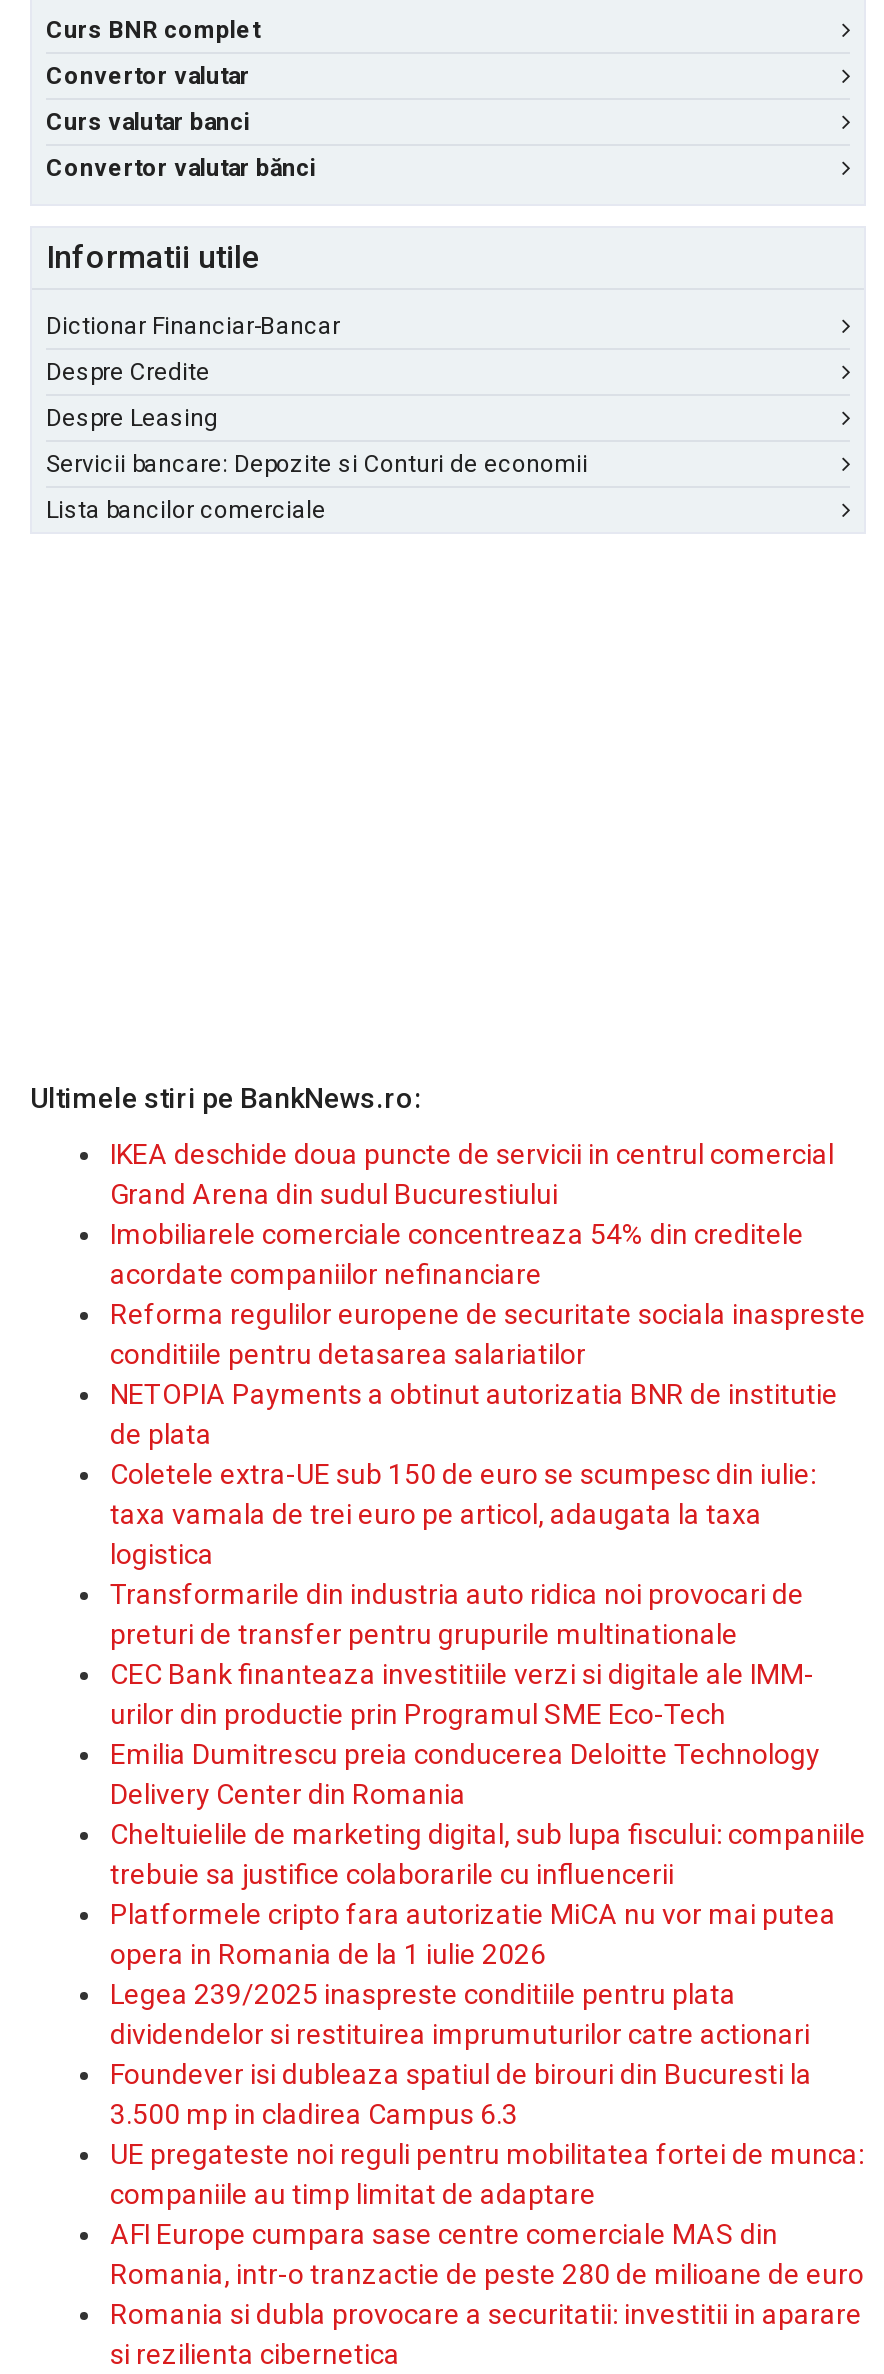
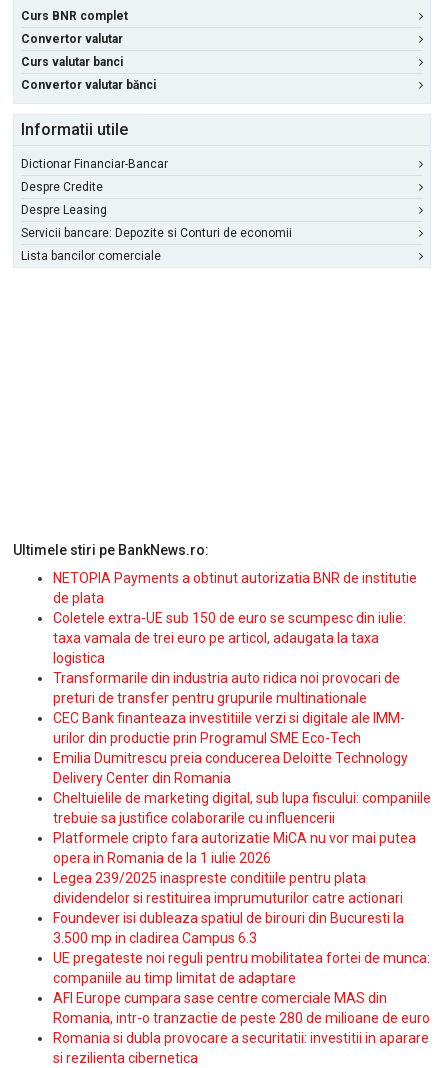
- IKEA deschide doua puncte de servicii in centrul comercial
- Grand Arena din sudul Bucurestiului
- Imobiliarele comerciale concentreaza 54% din creditele
- acordate companiilor nefinanciare
- Reforma regulilor europene de securitate sociala inaspreste
- conditiile pentru detasarea salariatilor
